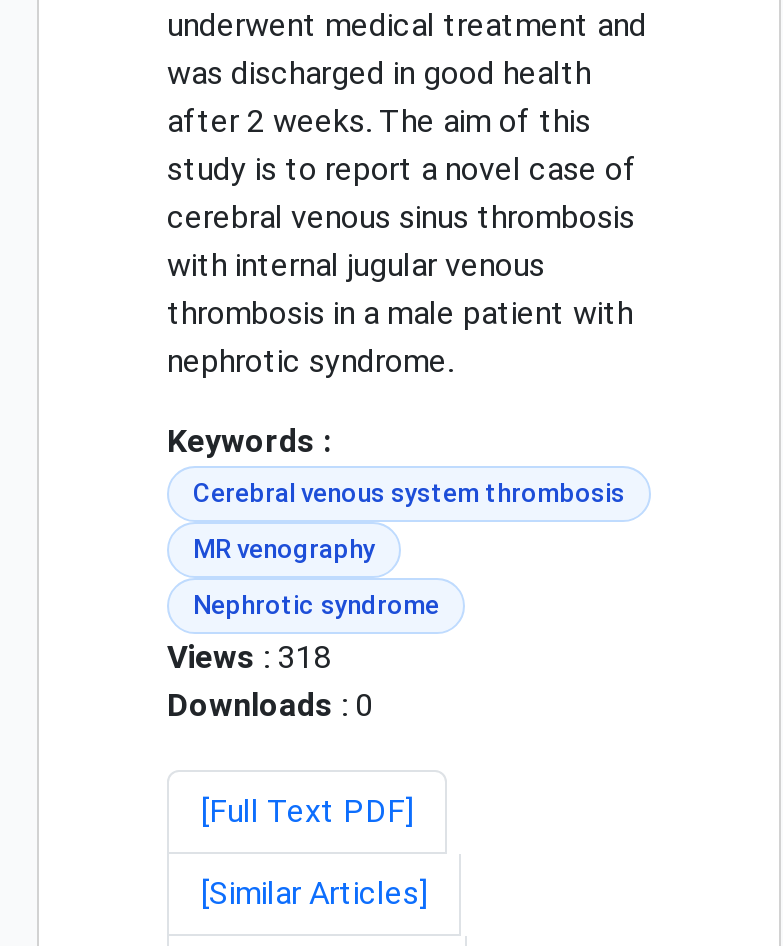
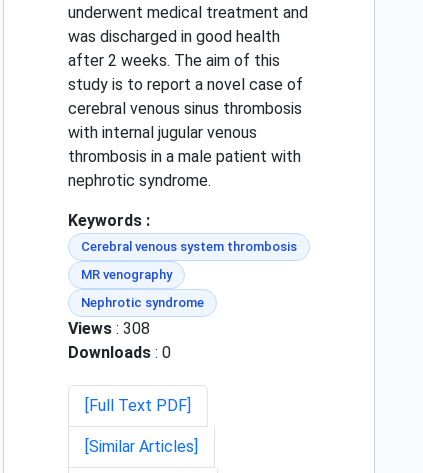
- Views: 318
+ Views: 308
